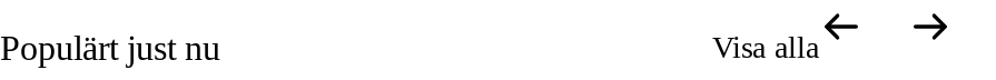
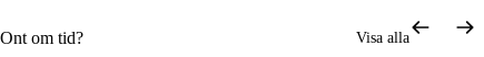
- Populärt just nu
+ Ont om tid?
